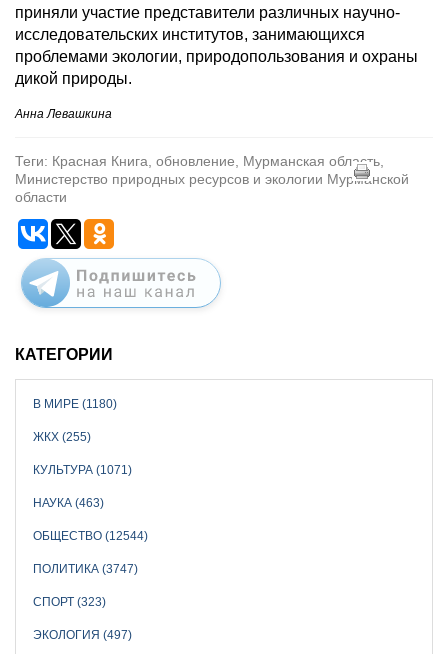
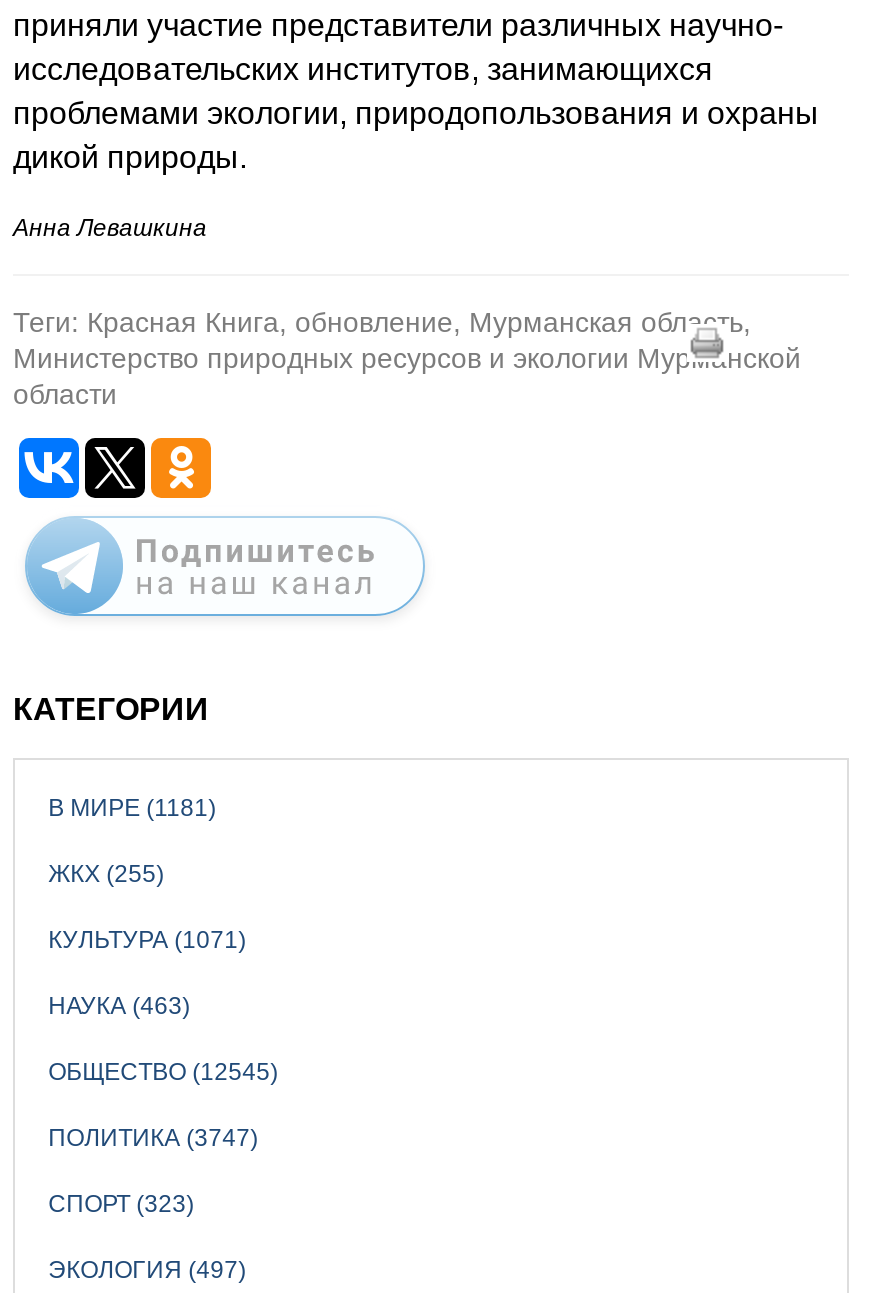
- В МИРЕ (1180)
+ В МИРЕ (1181)

- ОБЩЕСТВО (12544)
+ ОБЩЕСТВО (12545)
